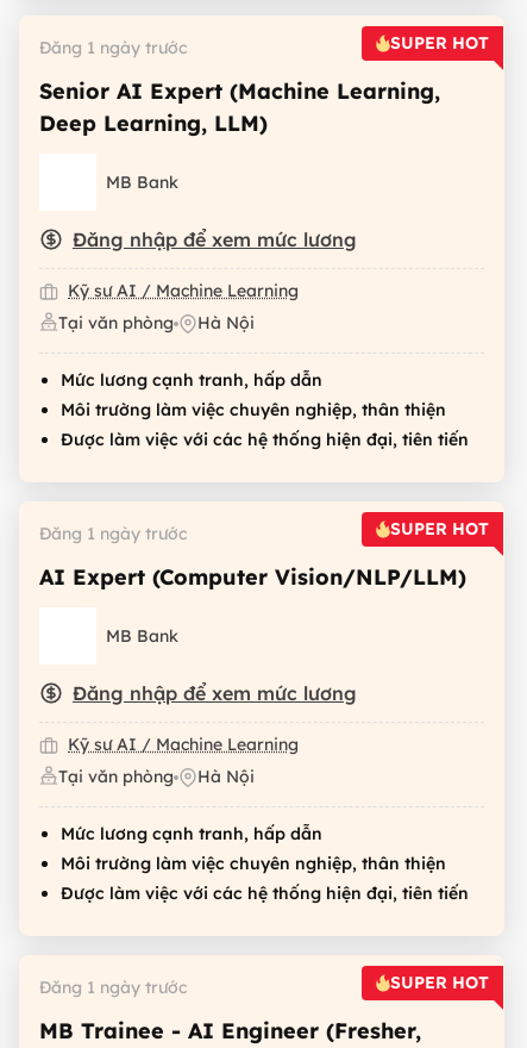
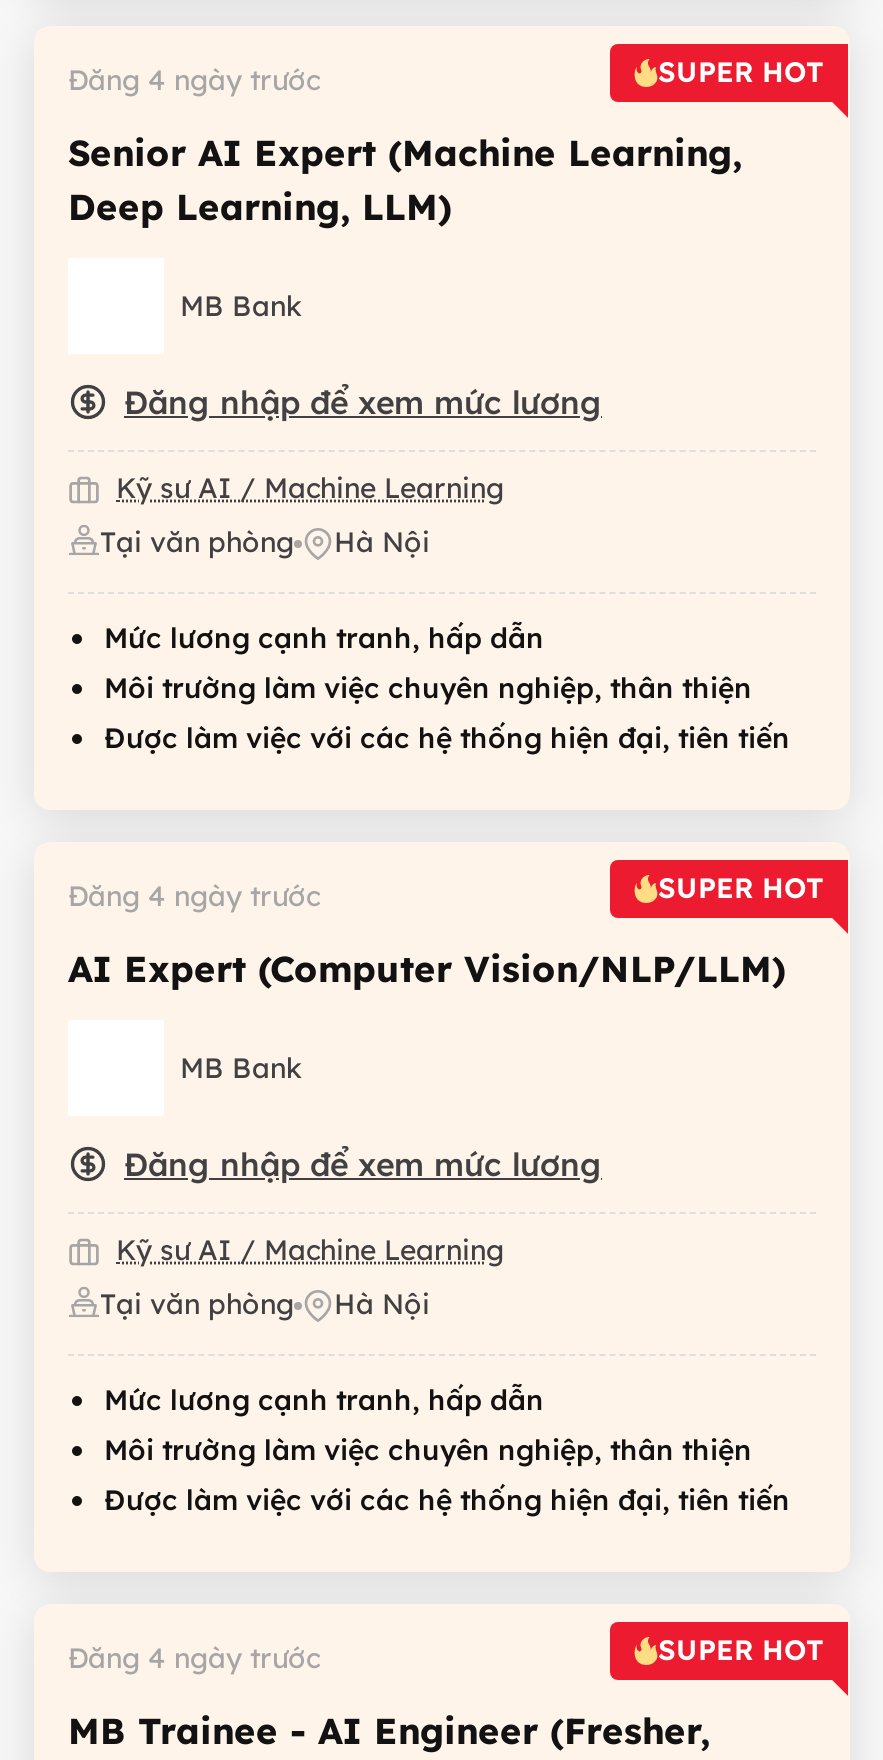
- Đăng 1 ngày trước
+ Đăng 4 ngày trước

- Đăng 1 ngày trước
+ Đăng 4 ngày trước

- Đăng 1 ngày trước
+ Đăng 4 ngày trước
